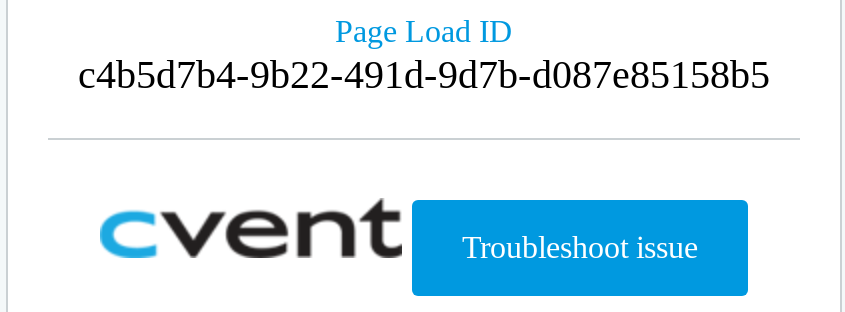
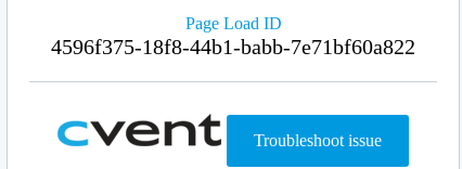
- c4b5d7b4-9b22-491d-9d7b-d087e85158b5
+ 4596f375-18f8-44b1-babb-7e71bf60a822
